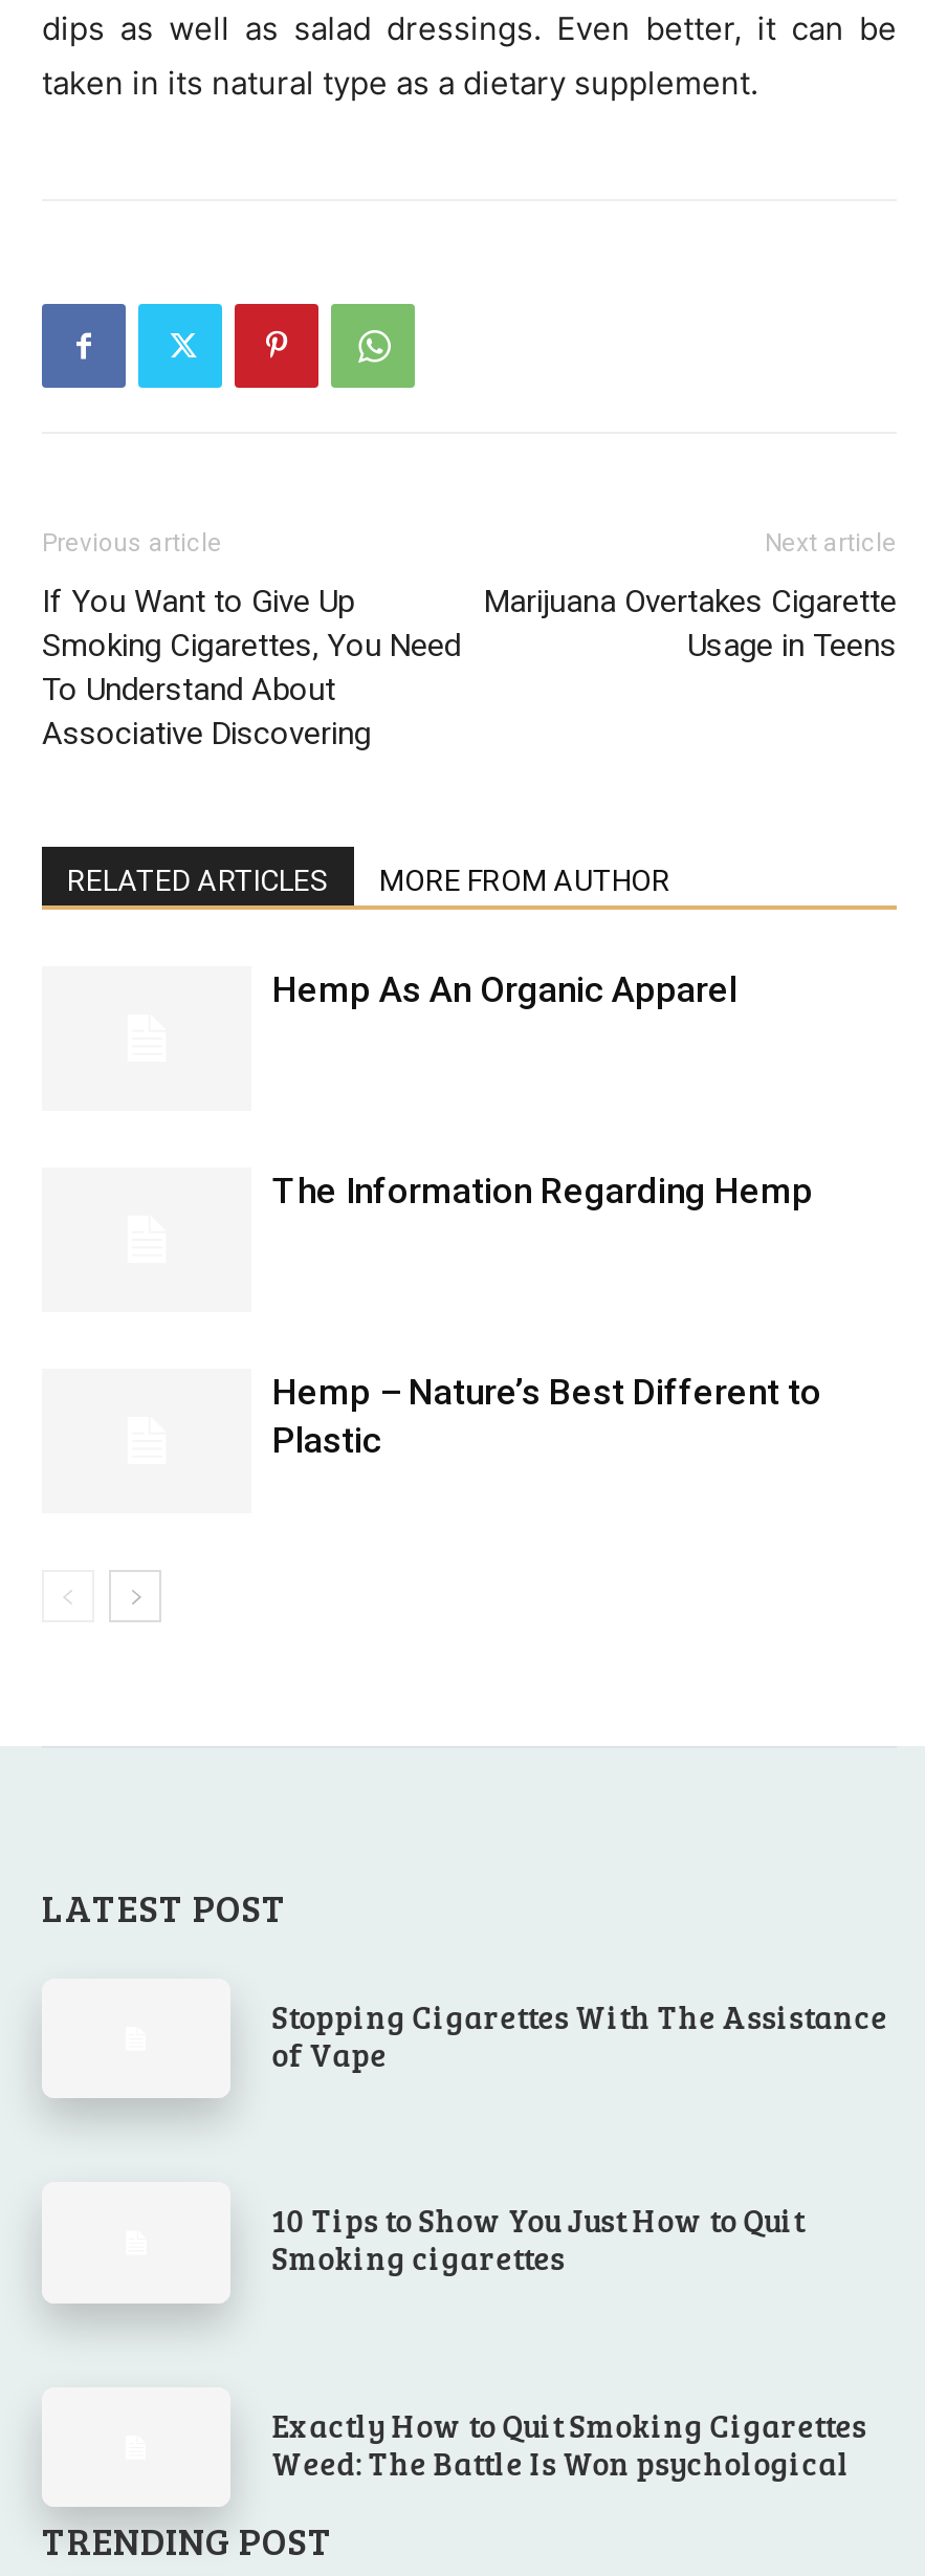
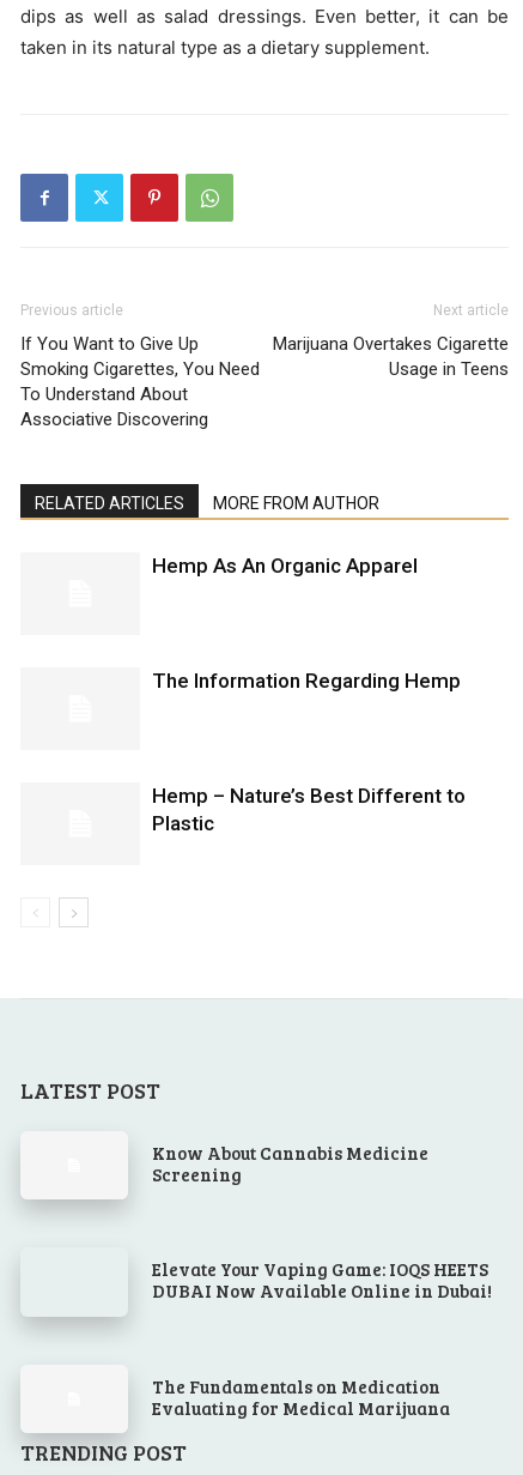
- Stopping Cigarettes With The Assistance
- of Vape
+ Know About Cannabis Medicine
+ Screening

- 10 Tips to Show You Just How to Quit
- Smoking cigarettes
+ Elevate Your Vaping Game: IOQS HEETS
+ DUBAI Now Available Online in Dubai!

- Exactly How to Quit Smoking Cigarettes
- Weed: The Battle Is Won psychological
+ The Fundamentals on Medication
+ Evaluating for Medical Marijuana
